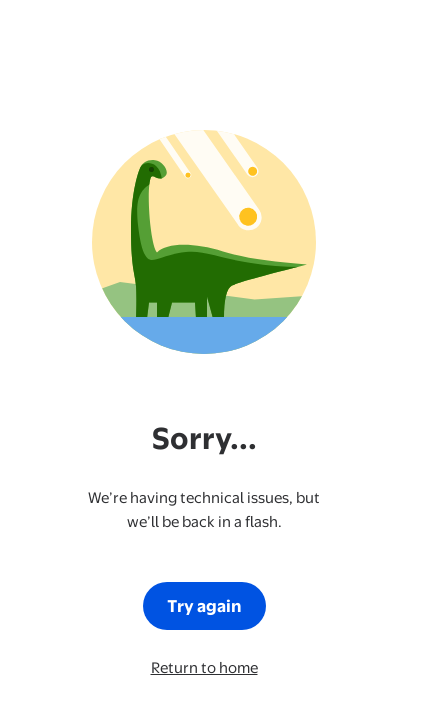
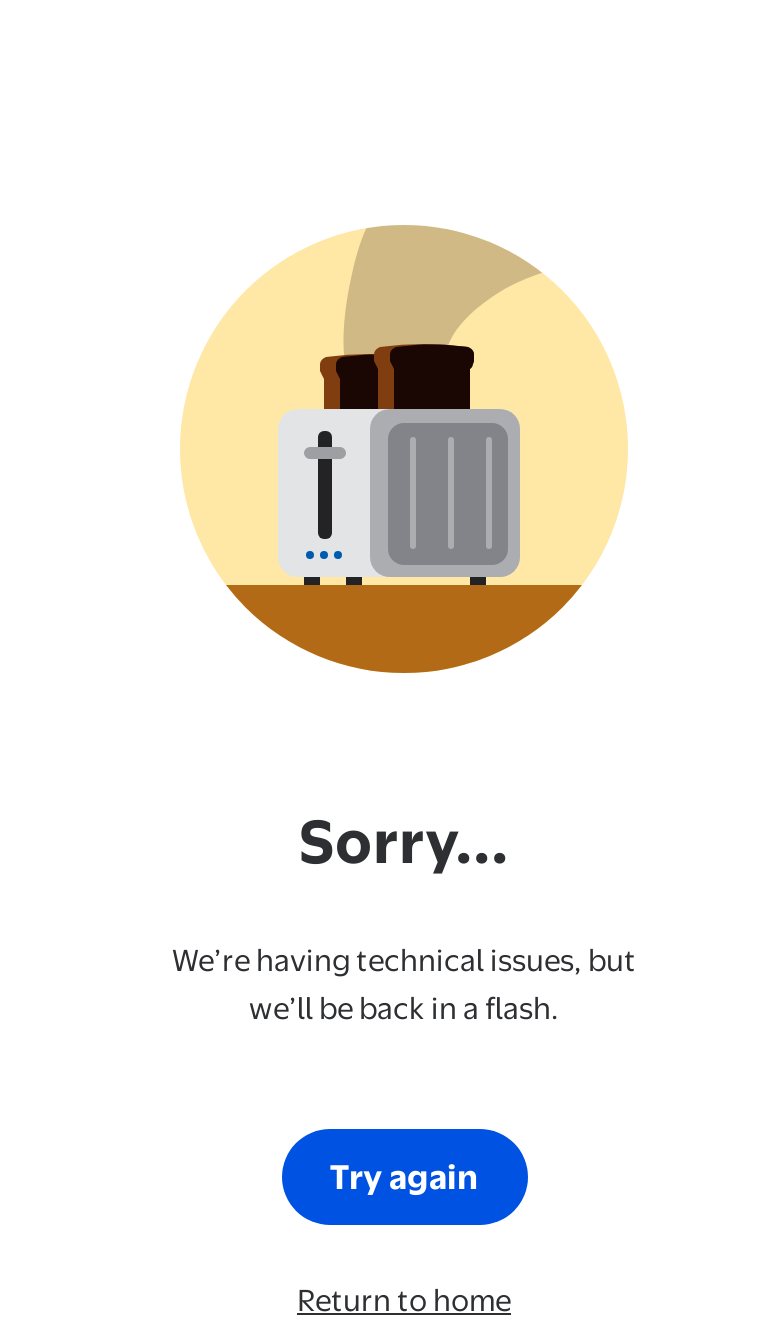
- [image]
+ [image]
